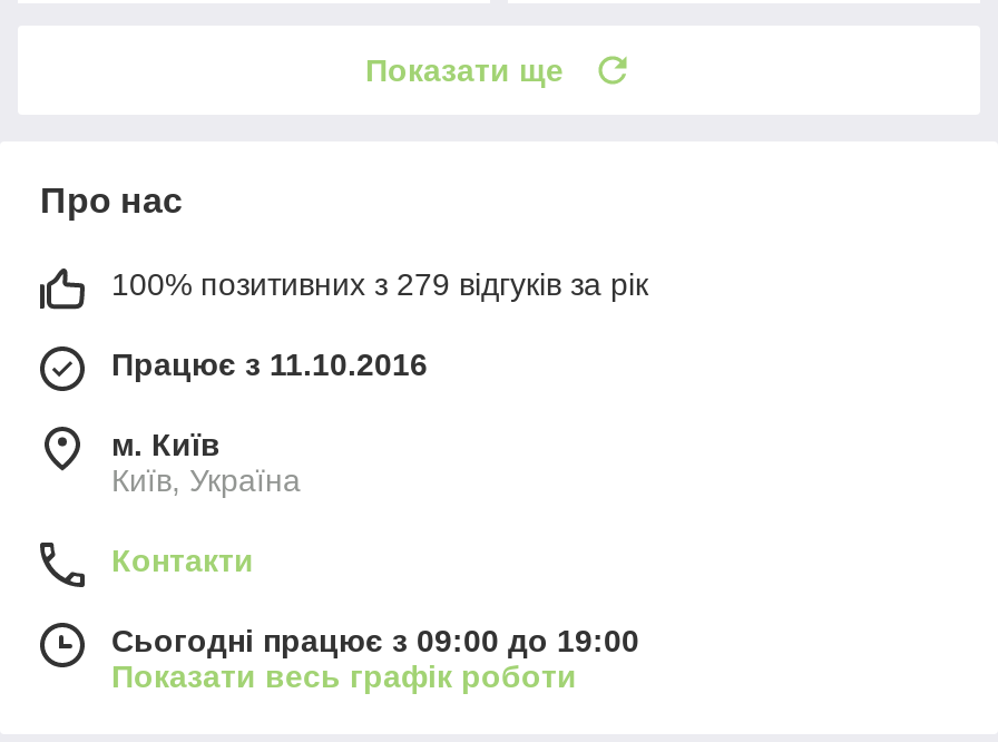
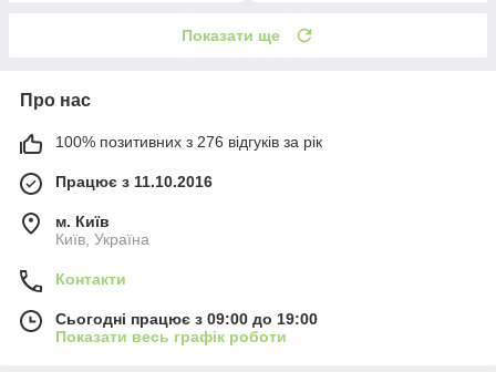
- 100% позитивних з 279 відгуків за рік
+ 100% позитивних з 276 відгуків за рік
